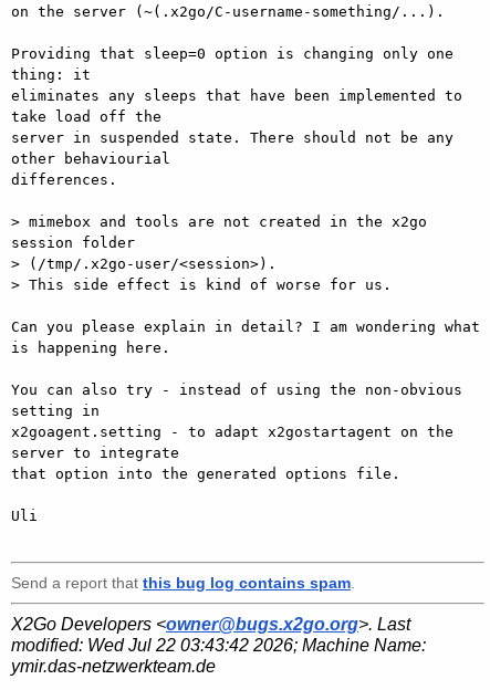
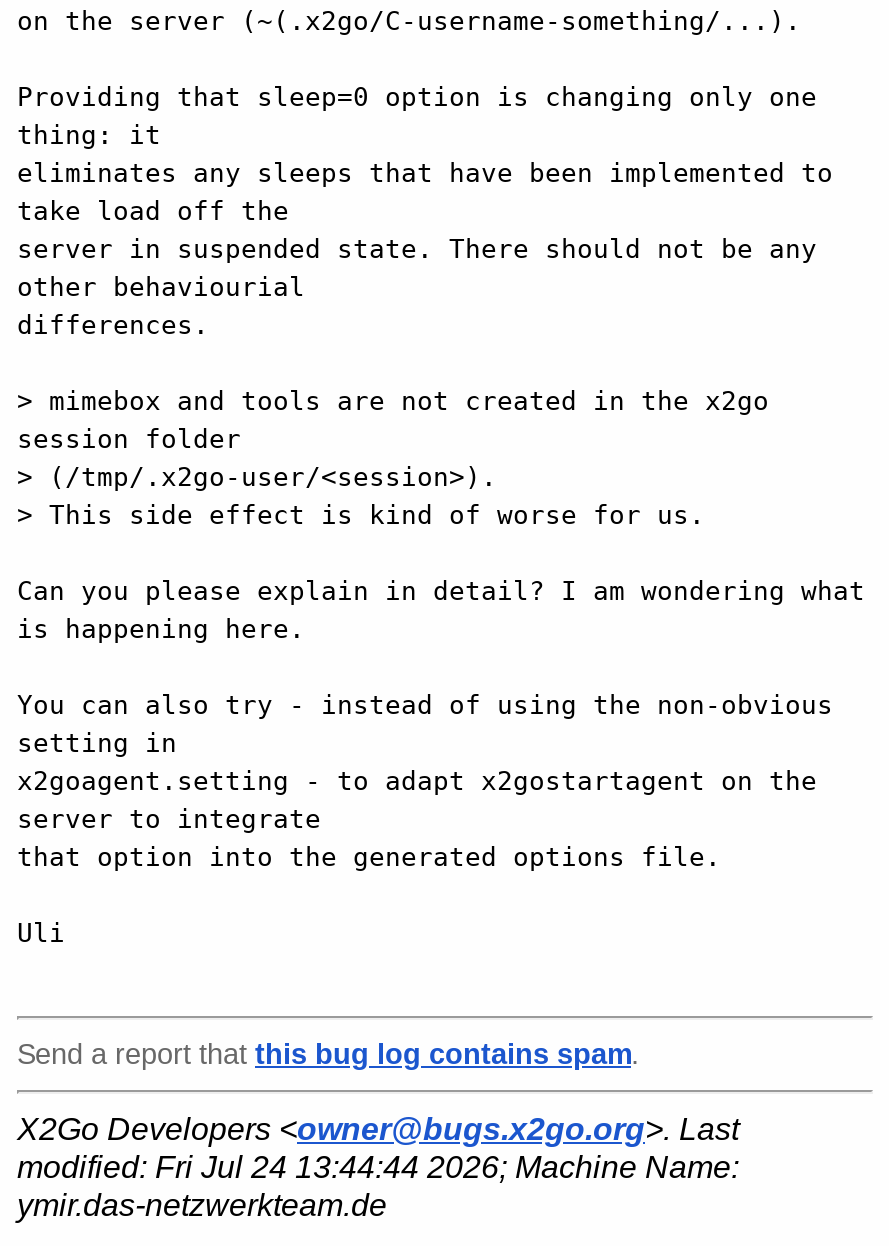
- modified: Wed Jul 22 03:43:42 2026; Machine Name:
+ modified: Fri Jul 24 13:44:44 2026; Machine Name:
